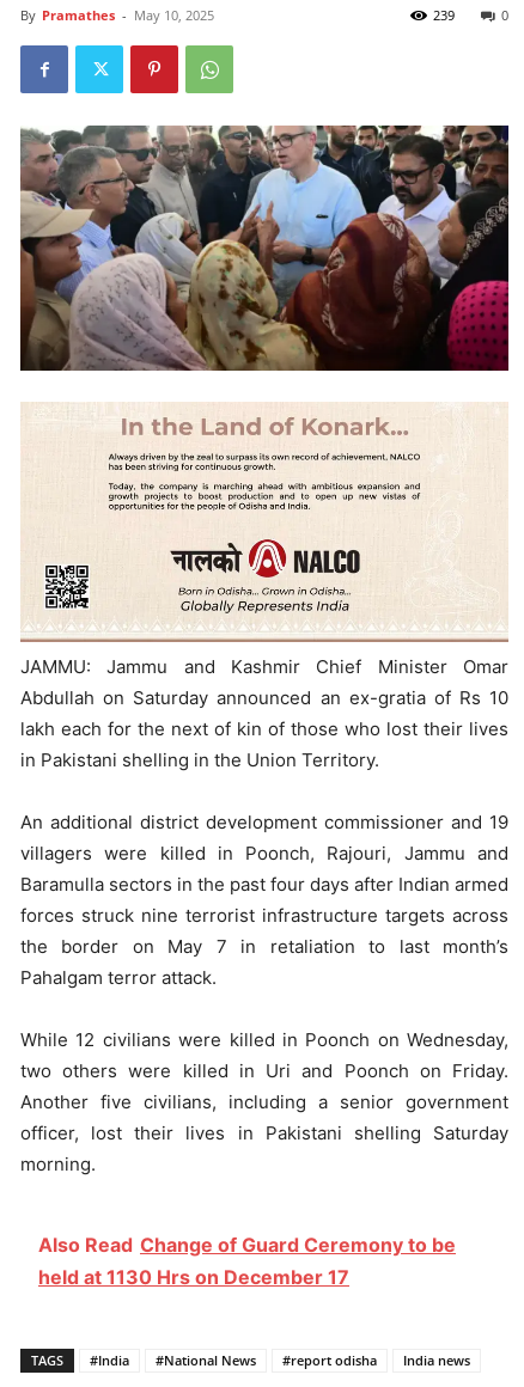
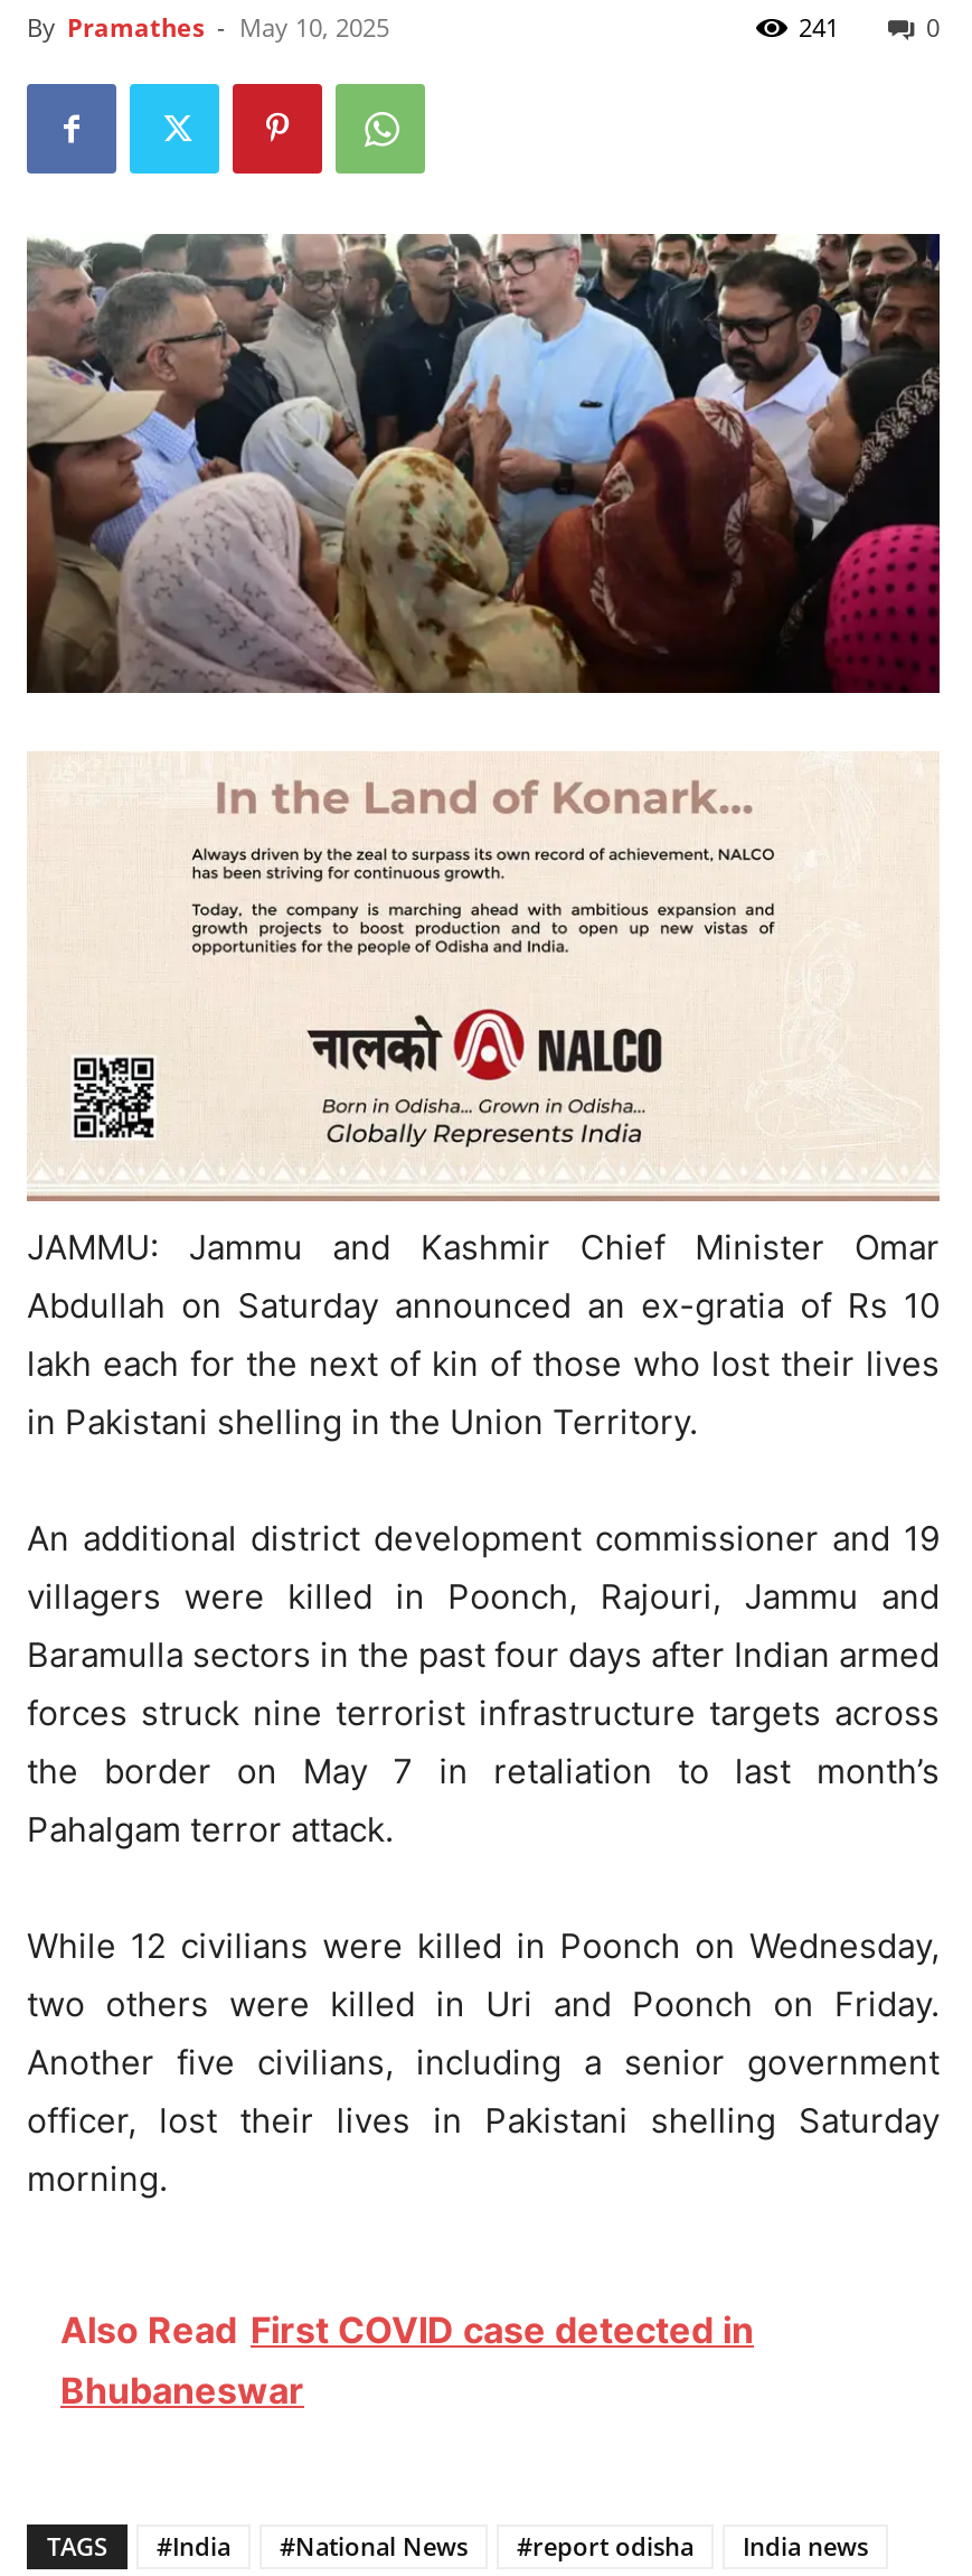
- 239
+ 241

- Also Read Change of Guard Ceremony to be
- held at 1130 Hrs on December 17
+ Also Read First COVID case detected in
+ Bhubaneswar
